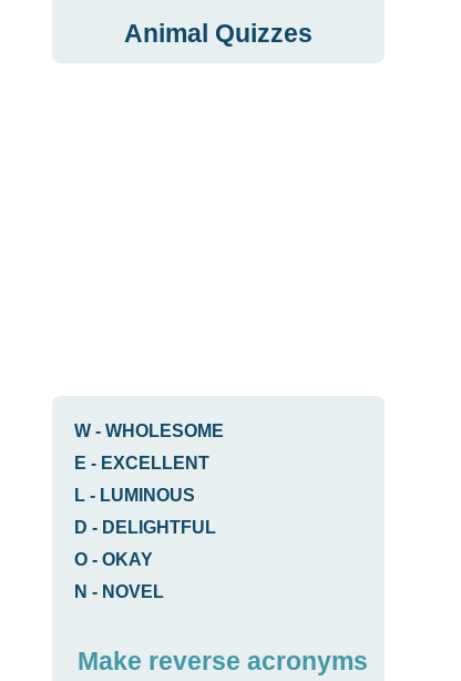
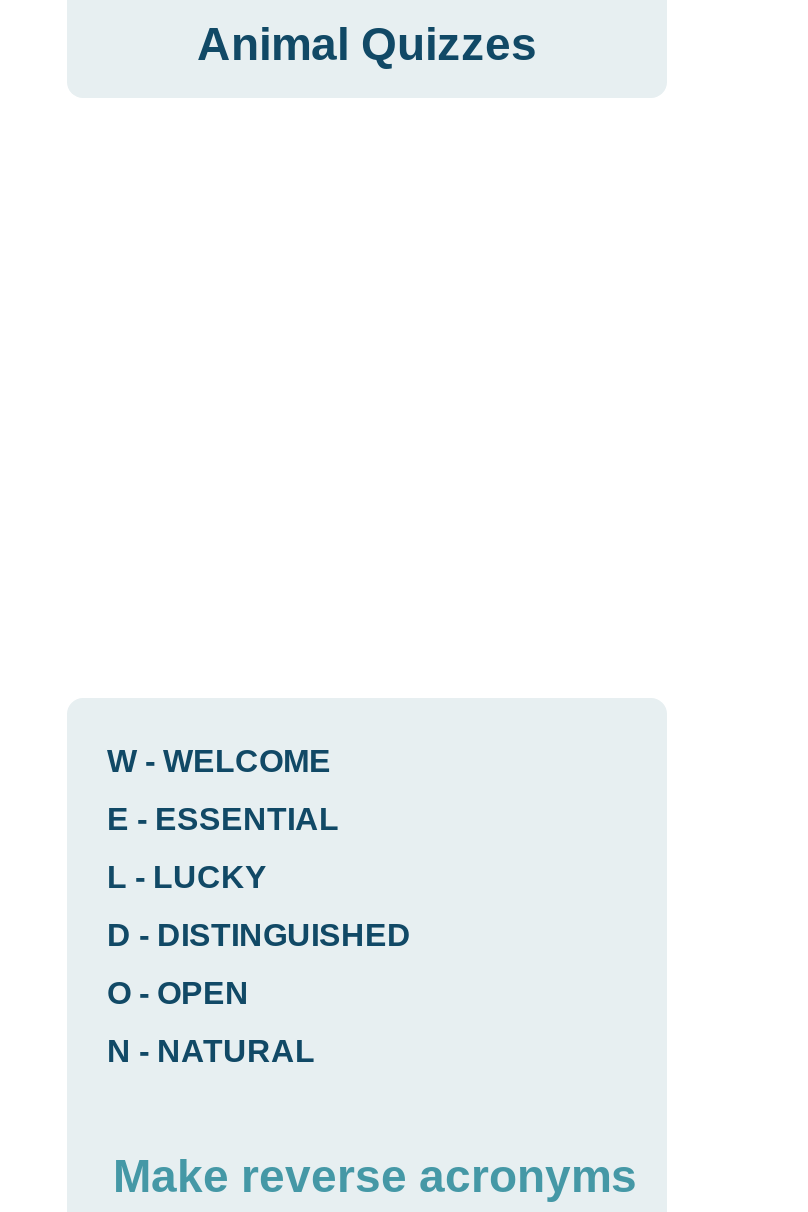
- W - WHOLESOME
+ W - WELCOME

- E - EXCELLENT
+ E - ESSENTIAL

- L - LUMINOUS
+ L - LUCKY

- D - DELIGHTFUL
+ D - DISTINGUISHED

- O - OKAY
+ O - OPEN

- N - NOVEL
+ N - NATURAL
